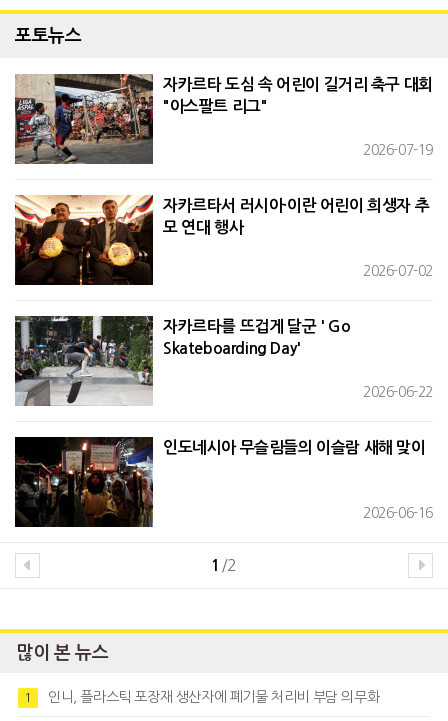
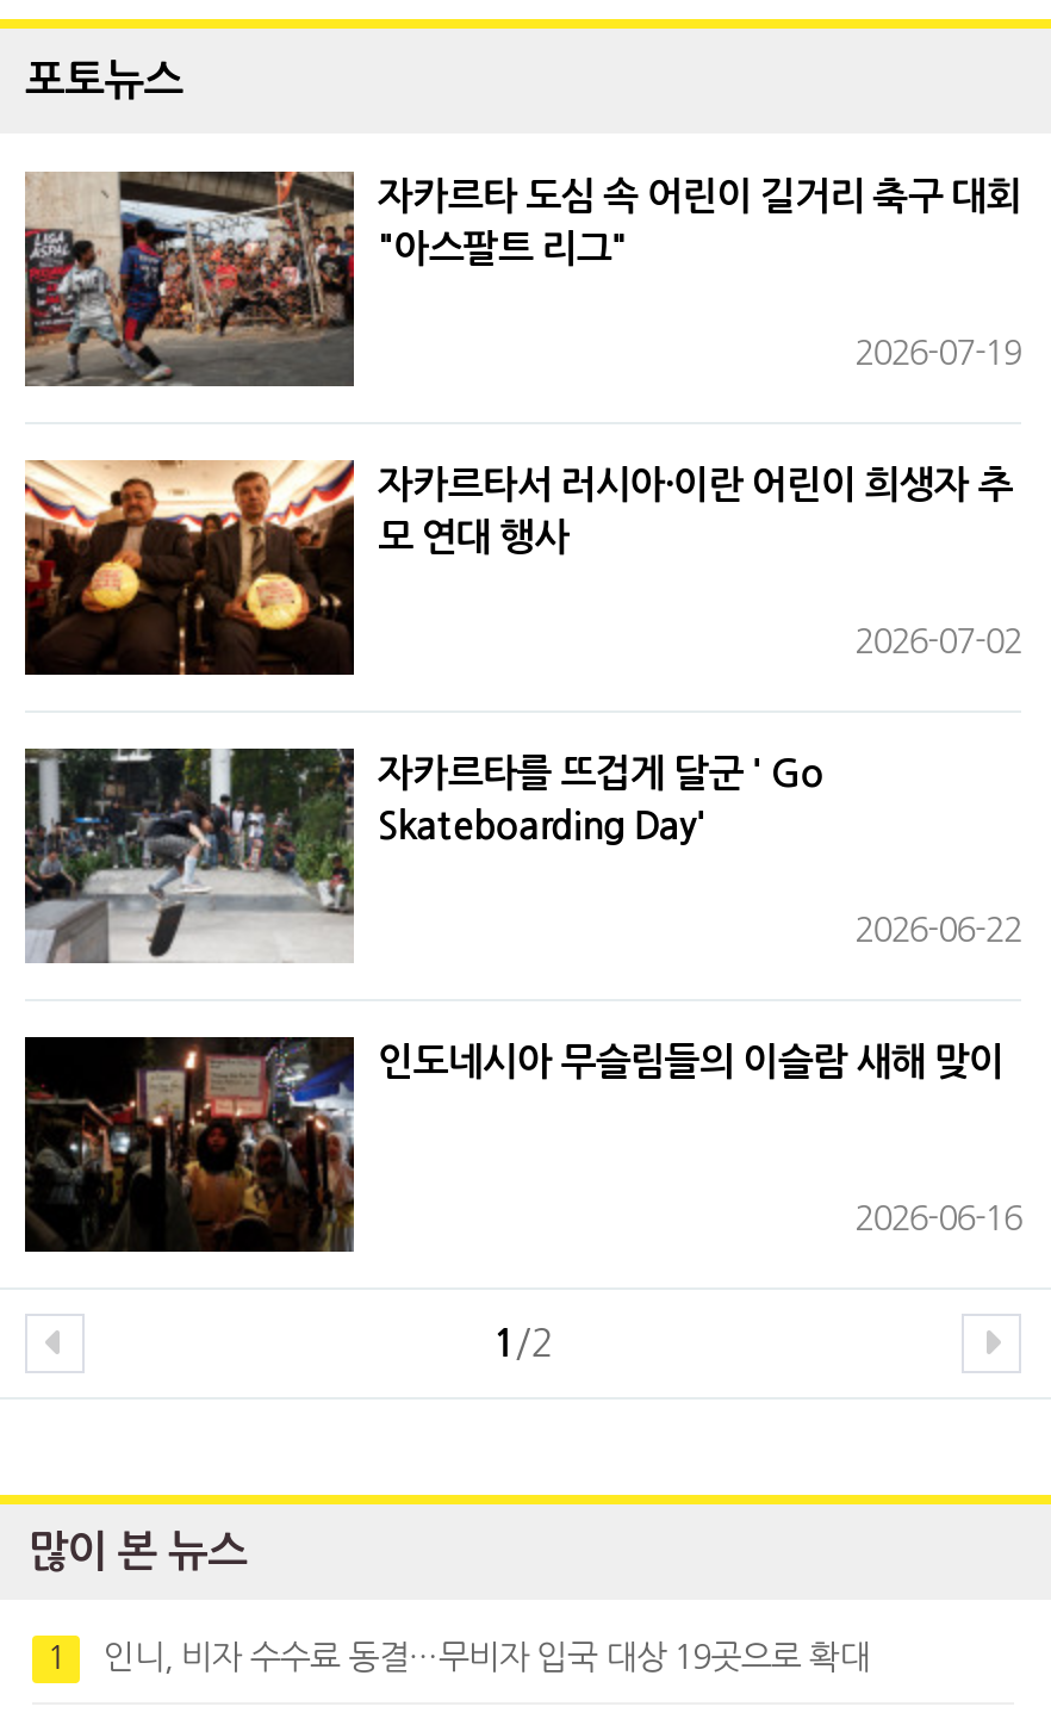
- 인니, 플라스틱 포장재 생산자에 폐기물 처리비 부담 의무화
+ 인니, 비자 수수료 동결…무비자 입국 대상 19곳으로 확대
